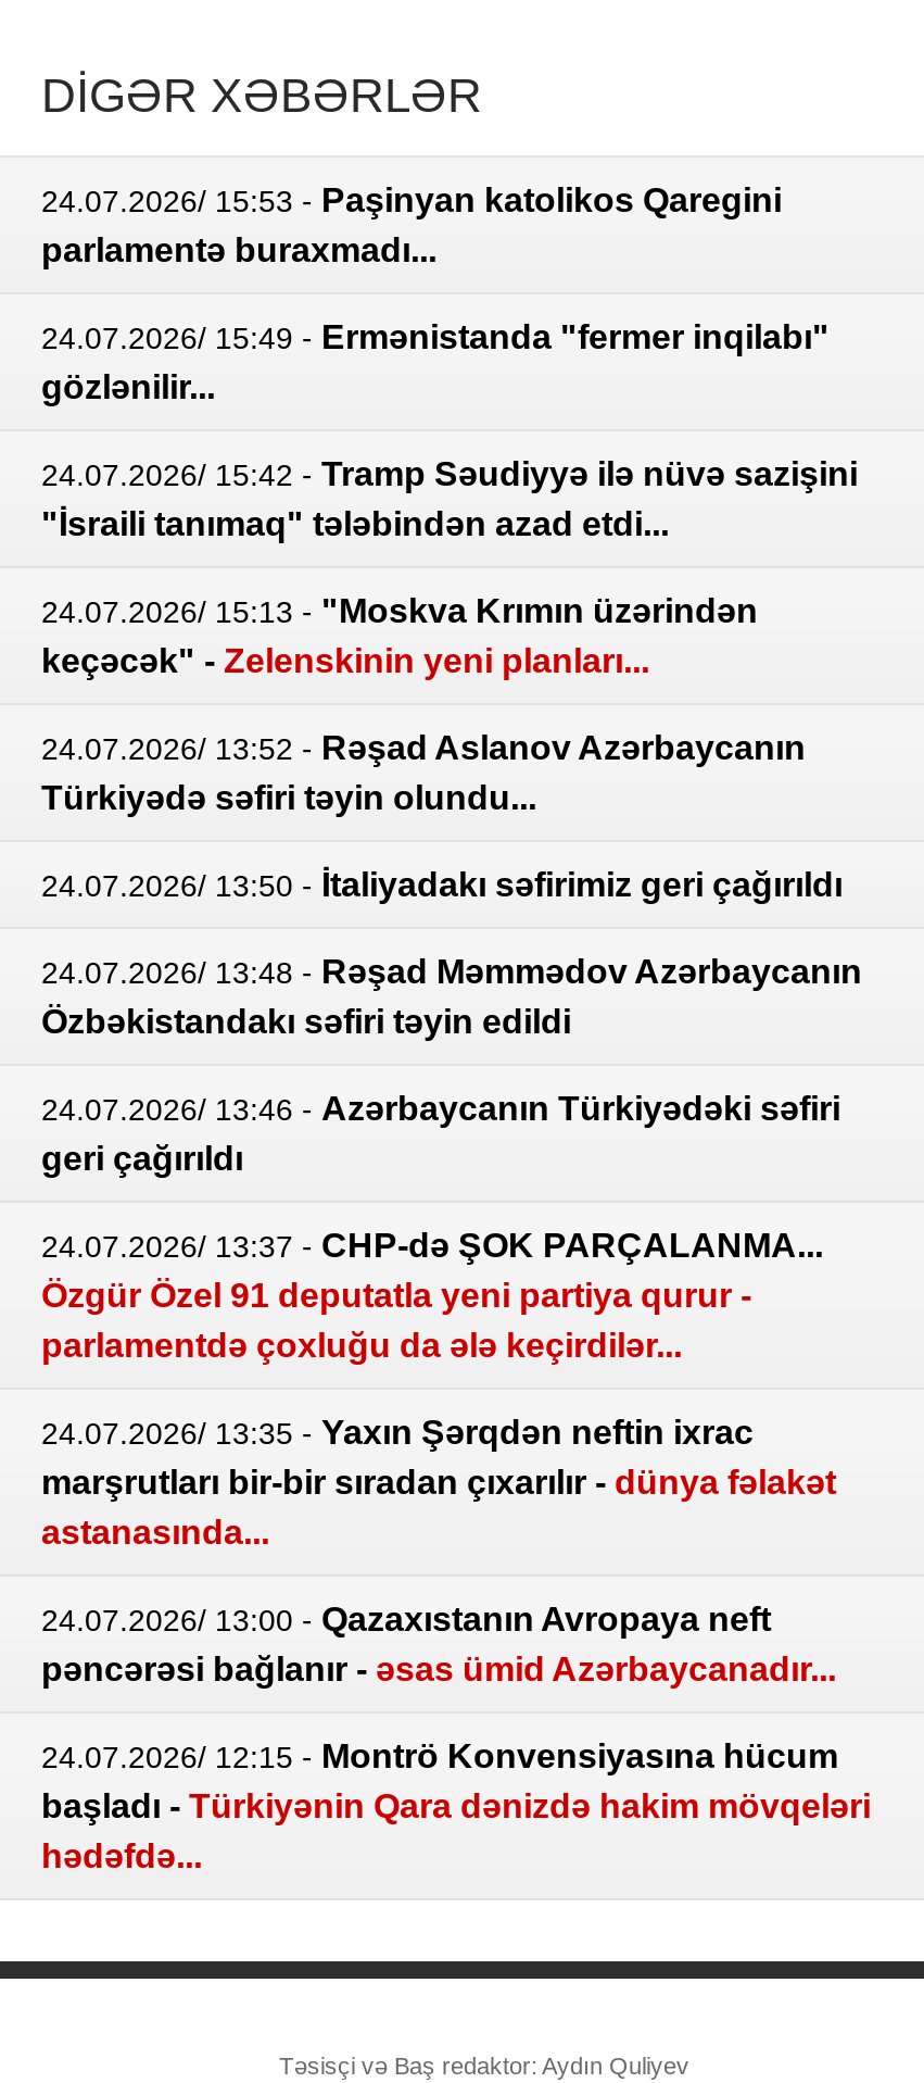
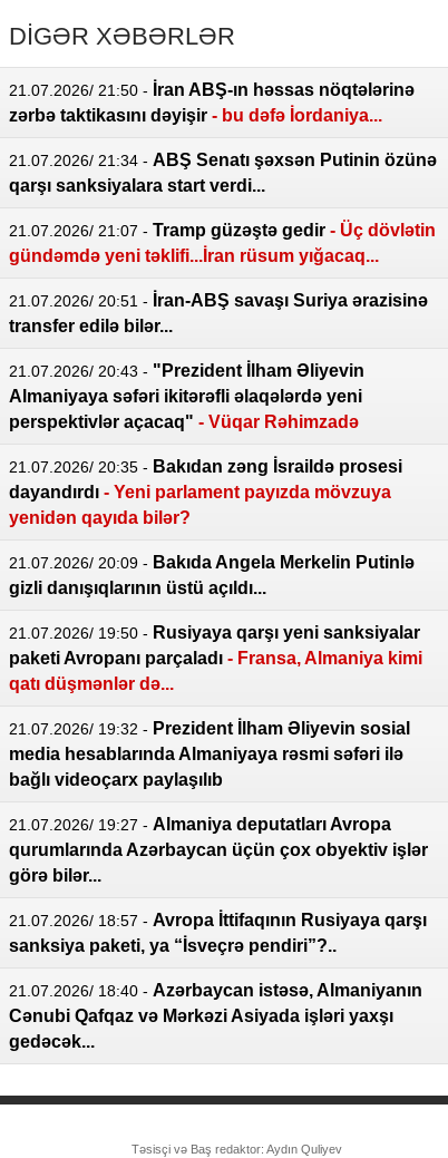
- 24.07.2026/ 15:53 - Paşinyan katolikos Qaregini
- parlamentə buraxmadı...
+ 21.07.2026/ 21:50 - İran ABŞ-ın həssas nöqtələrinə
+ zərbə taktikasını dəyişir - bu dəfə İordaniya...

- 24.07.2026/ 15:49 - Ermənistanda "fermer inqilabı"
- gözlənilir...
+ 21.07.2026/ 21:34 - ABŞ Senatı şəxsən Putinin özünə
+ qarşı sanksiyalara start verdi...

- 24.07.2026/ 15:42 - Tramp Səudiyyə ilə nüvə sazişini
- "İsraili tanımaq" tələbindən azad etdi...
+ 21.07.2026/ 21:07 - Tramp güzəştə gedir - Üç dövlətin
+ gündəmdə yeni təklifi...İran rüsum yığacaq...

- 24.07.2026/ 15:13 - "Moskva Krımın üzərindən
- keçəcək" - Zelenskinin yeni planları...
+ 21.07.2026/ 20:51 - İran-ABŞ savaşı Suriya ərazisinə
+ transfer edilə bilər...

- 24.07.2026/ 13:52 - Rəşad Aslanov Azərbaycanın
- Türkiyədə səfiri təyin olundu...
+ 21.07.2026/ 20:43 - "Prezident İlham Əliyevin
+ Almaniyaya səfəri ikitərəfli əlaqələrdə yeni
+ perspektivlər açacaq" - Vüqar Rəhimzadə

- 24.07.2026/ 13:50 - İtaliyadakı səfirimiz geri çağırıldı
+ 21.07.2026/ 20:35 - Bakıdan zəng İsraildə prosesi
+ dayandırdı - Yeni parlament payızda mövzuya
+ yenidən qayıda bilər?

- 24.07.2026/ 13:48 - Rəşad Məmmədov Azərbaycanın
- Özbəkistandakı səfiri təyin edildi
+ 21.07.2026/ 20:09 - Bakıda Angela Merkelin Putinlə
+ gizli danışıqlarının üstü açıldı...

- 24.07.2026/ 13:46 - Azərbaycanın Türkiyədəki səfiri
- geri çağırıldı
+ 21.07.2026/ 19:50 - Rusiyaya qarşı yeni sanksiyalar
+ paketi Avropanı parçaladı - Fransa, Almaniya kimi
+ qatı düşmənlər də...

- 24.07.2026/ 13:37 - CHP-də ŞOK PARÇALANMA...
- Özgür Özel 91 deputatla yeni partiya qurur -
- parlamentdə çoxluğu da ələ keçirdilər...
+ 21.07.2026/ 19:32 - Prezident İlham Əliyevin sosial
+ media hesablarında Almaniyaya rəsmi səfəri ilə
+ bağlı videoçarx paylaşılıb

- 24.07.2026/ 13:35 - Yaxın Şərqdən neftin ixrac
- marşrutları bir-bir sıradan çıxarılır - dünya fəlakət
- astanasında...
+ 21.07.2026/ 19:27 - Almaniya deputatları Avropa
+ qurumlarında Azərbaycan üçün çox obyektiv işlər
+ görə bilər...

- 24.07.2026/ 13:00 - Qazaxıstanın Avropaya neft
- pəncərəsi bağlanır - əsas ümid Azərbaycanadır...
+ 21.07.2026/ 18:57 - Avropa İttifaqının Rusiyaya qarşı
+ sanksiya paketi, ya “İsveçrə pendiri”?..

- 24.07.2026/ 12:15 - Montrö Konvensiyasına hücum
- başladı - Türkiyənin Qara dənizdə hakim mövqeləri
- hədəfdə...
+ 21.07.2026/ 18:40 - Azərbaycan istəsə, Almaniyanın
+ Cənubi Qafqaz və Mərkəzi Asiyada işləri yaxşı
+ gedəcək...
